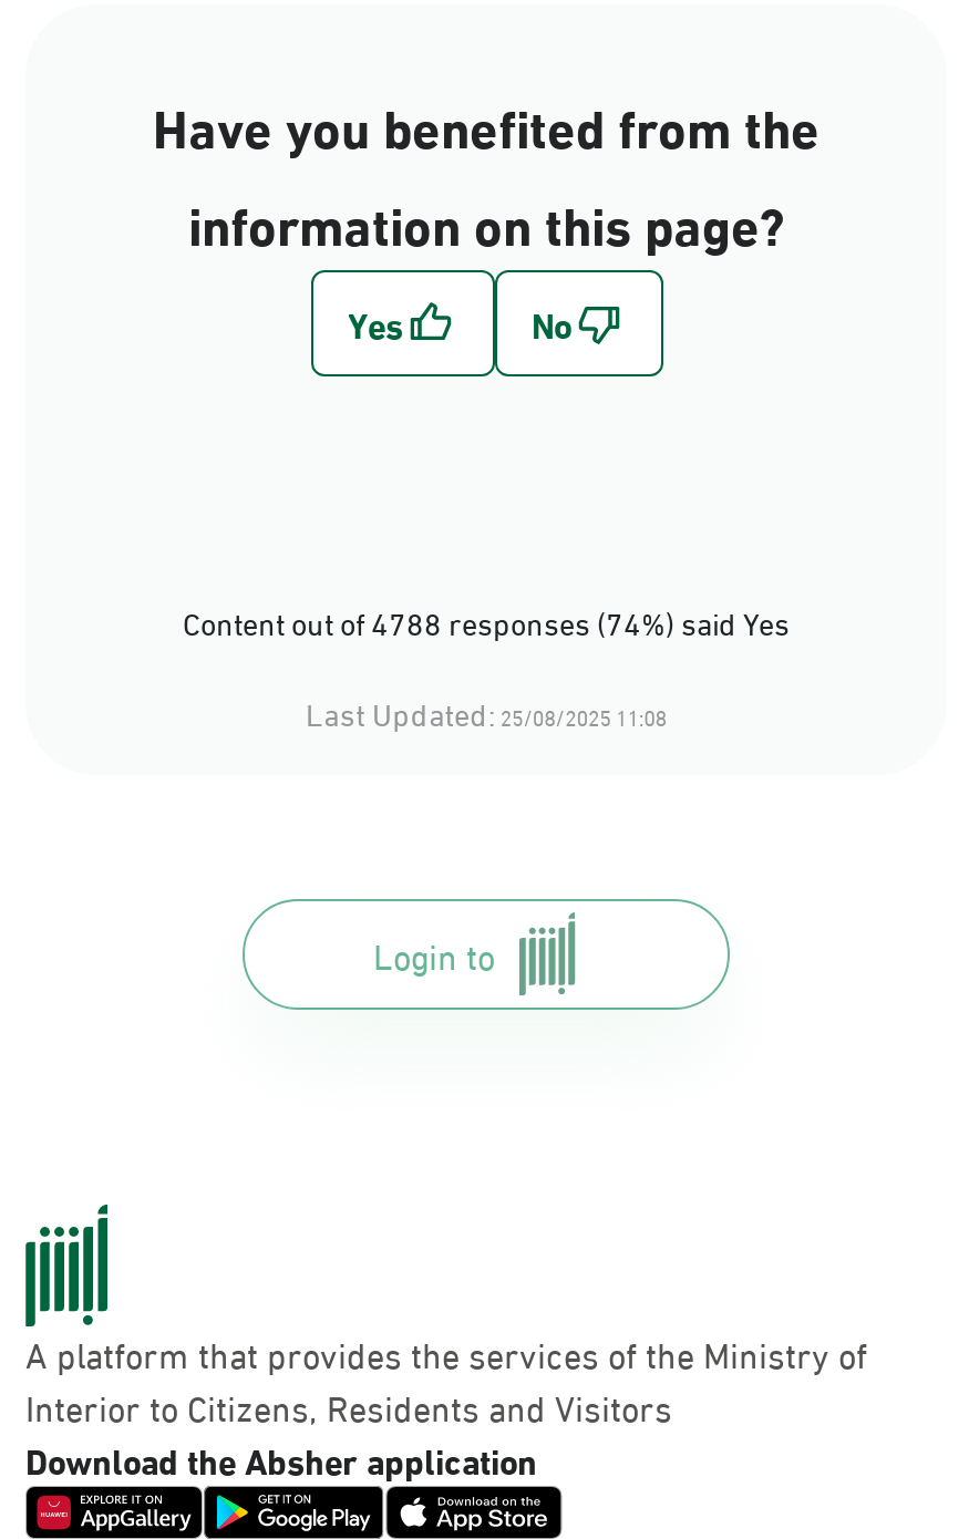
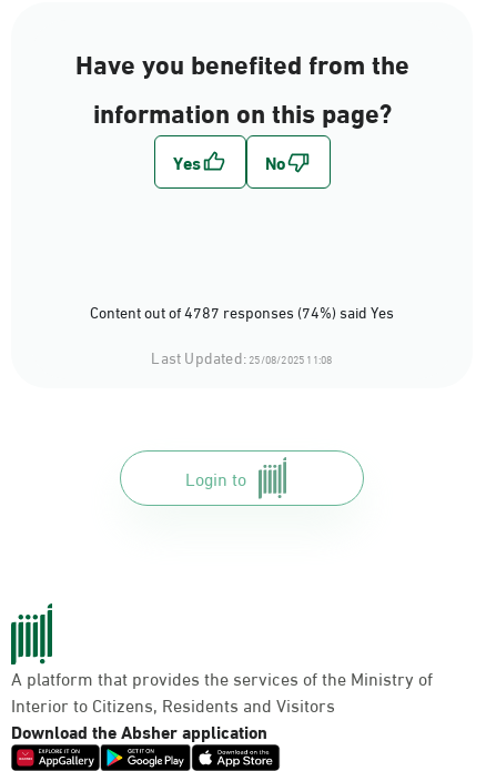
- Content out of 4788 responses (74%) said Yes
+ Content out of 4787 responses (74%) said Yes
